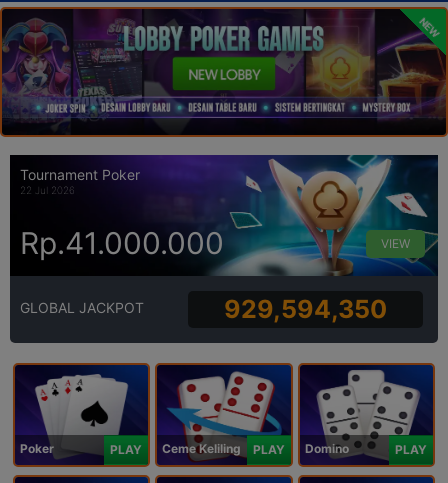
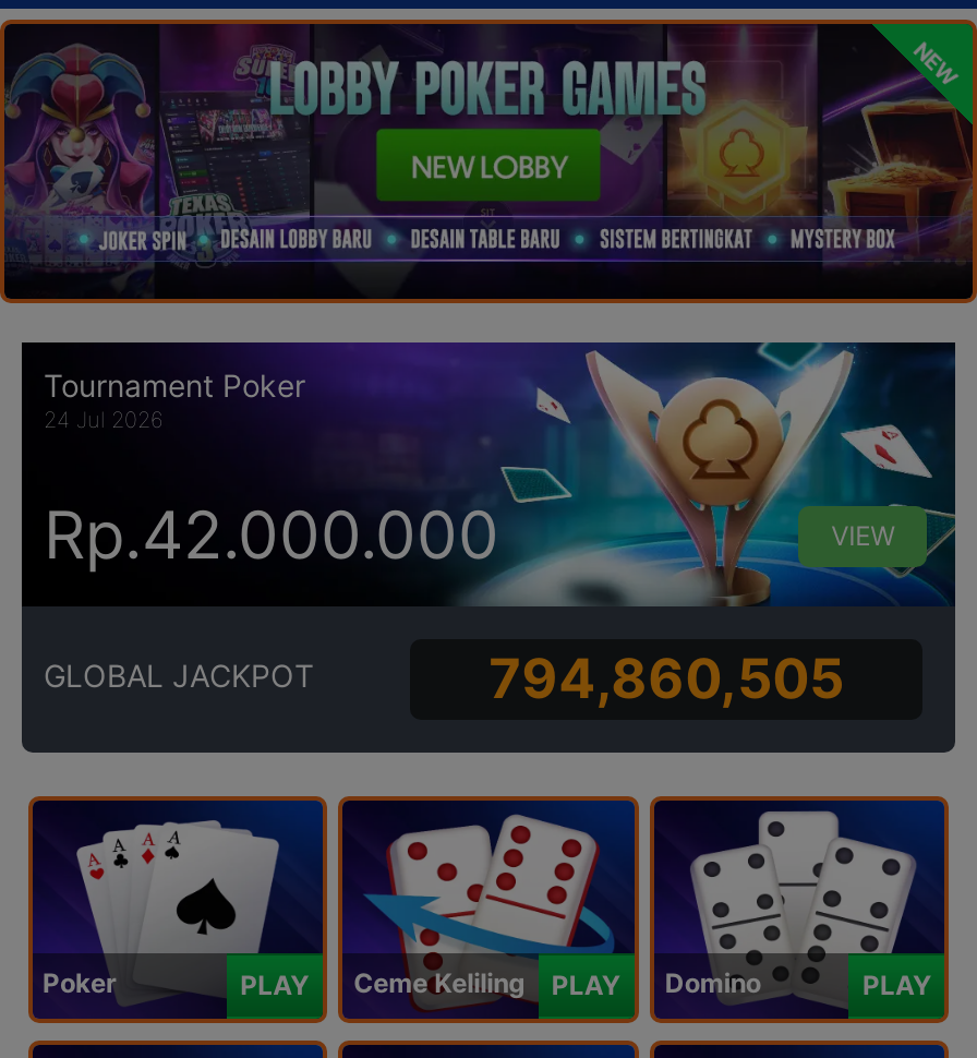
- 22 Jul 2026
+ 24 Jul 2026

- Rp.41.000.000
+ Rp.42.000.000

- 929,594,350
+ 794,860,505
